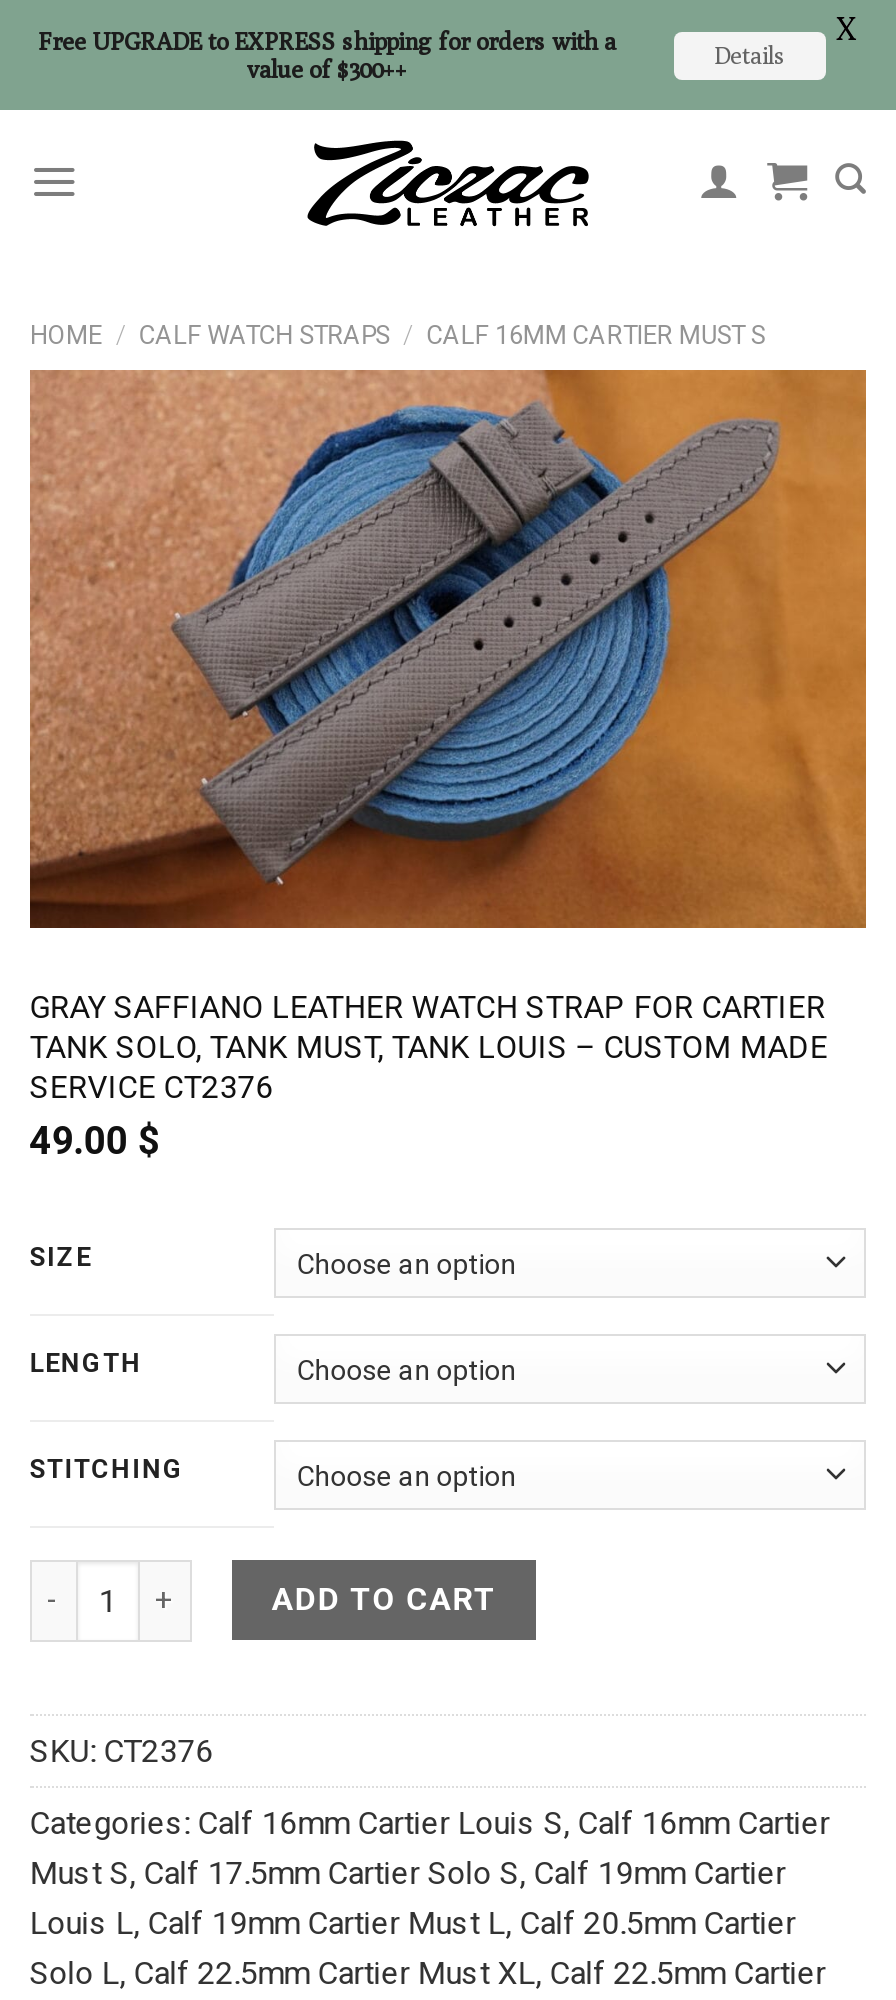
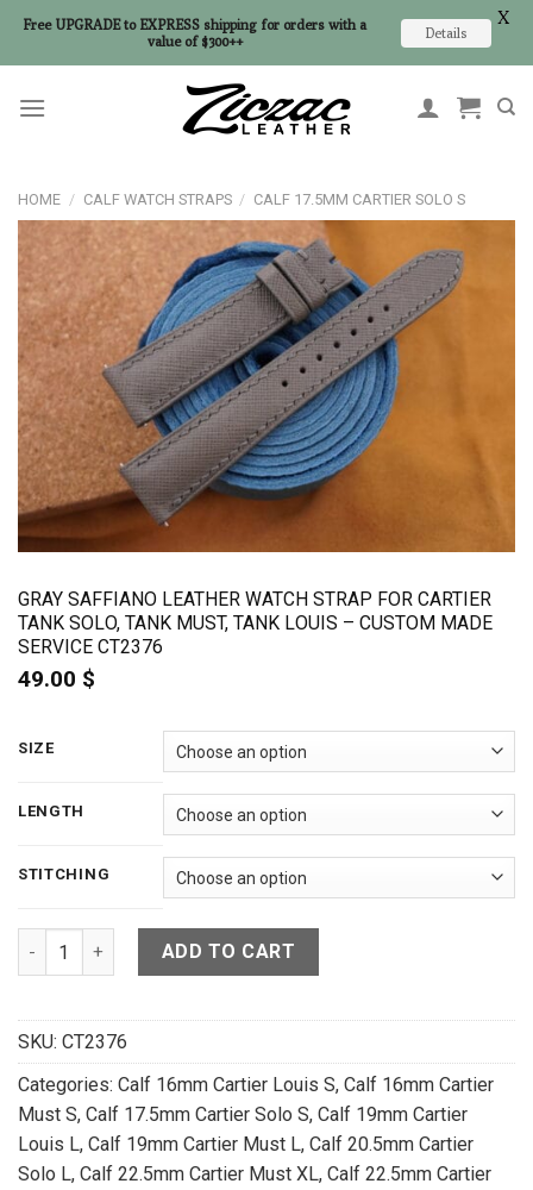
- HOME / CALF WATCH STRAPS / CALF 16MM CARTIER MUST S
+ HOME / CALF WATCH STRAPS / CALF 17.5MM CARTIER SOLO S
